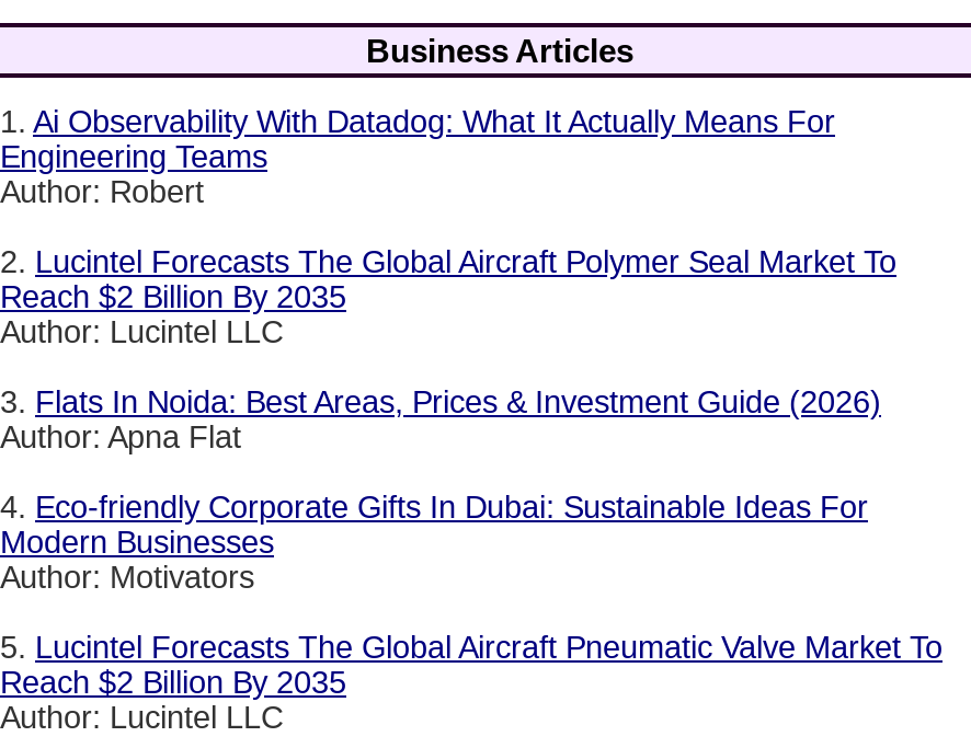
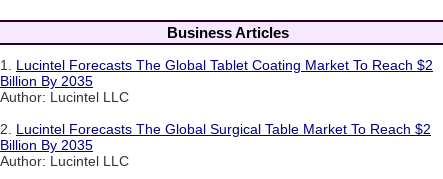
- 1. Ai Observability With Datadog: What It Actually Means For
- Engineering Teams
- Author: Robert
- 2. Lucintel Forecasts The Global Aircraft Polymer Seal Market To
- Reach $2 Billion By 2035
+ 1. Lucintel Forecasts The Global Tablet Coating Market To Reach $2
+ Billion By 2035

- 3. Flats In Noida: Best Areas, Prices & Investment Guide (2026)
- Author: Apna Flat
- 4. Eco-friendly Corporate Gifts In Dubai: Sustainable Ideas For
- Modern Businesses
- Author: Motivators
- 5. Lucintel Forecasts The Global Aircraft Pneumatic Valve Market To
- Reach $2 Billion By 2035
+ 2. Lucintel Forecasts The Global Surgical Table Market To Reach $2
+ Billion By 2035
